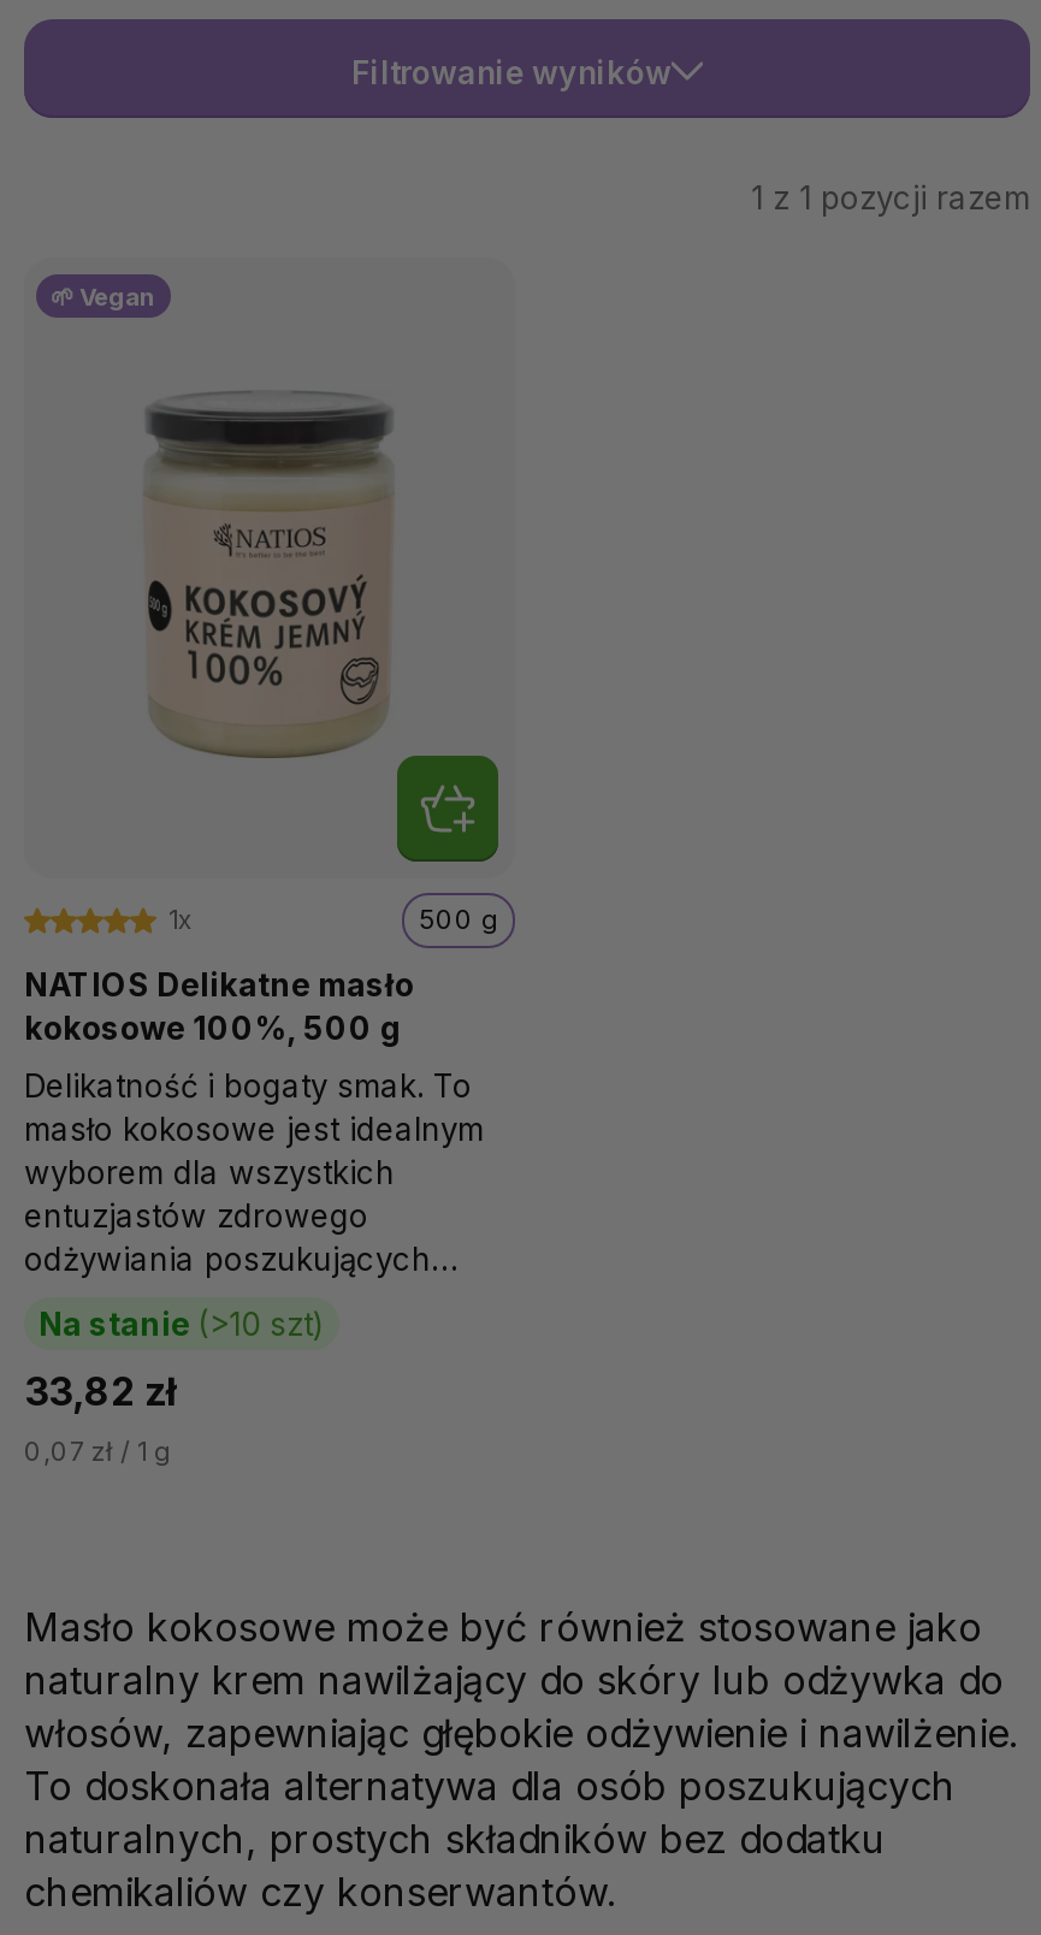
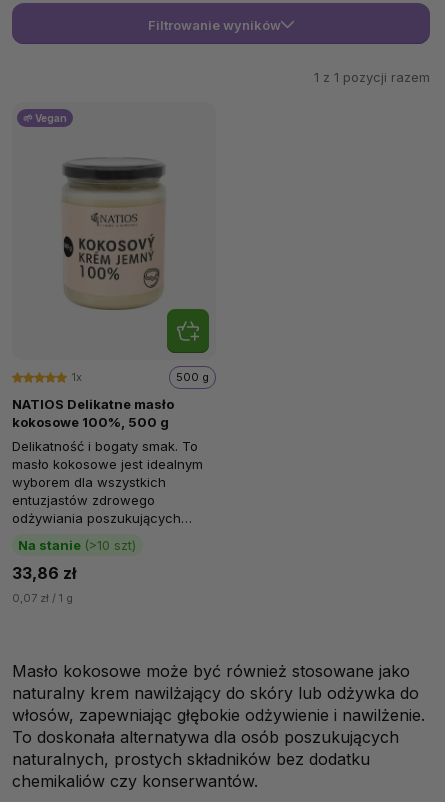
- 33,82 zł
+ 33,86 zł
